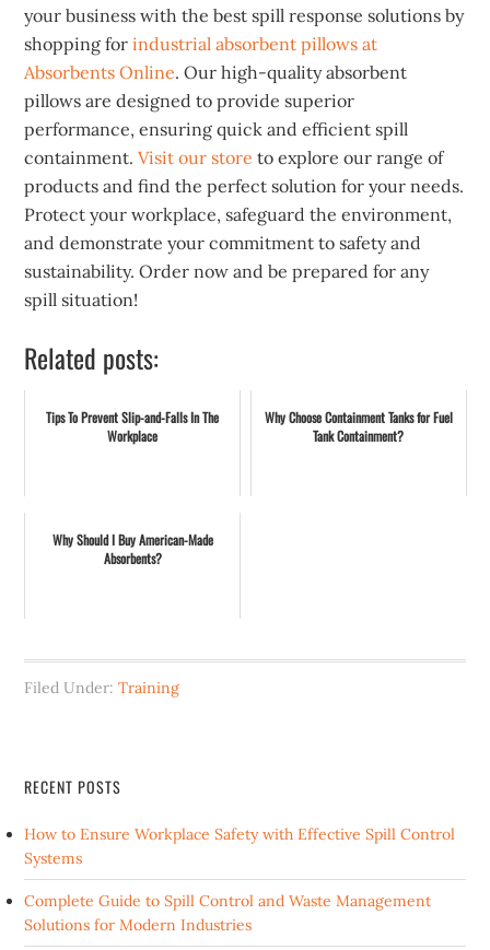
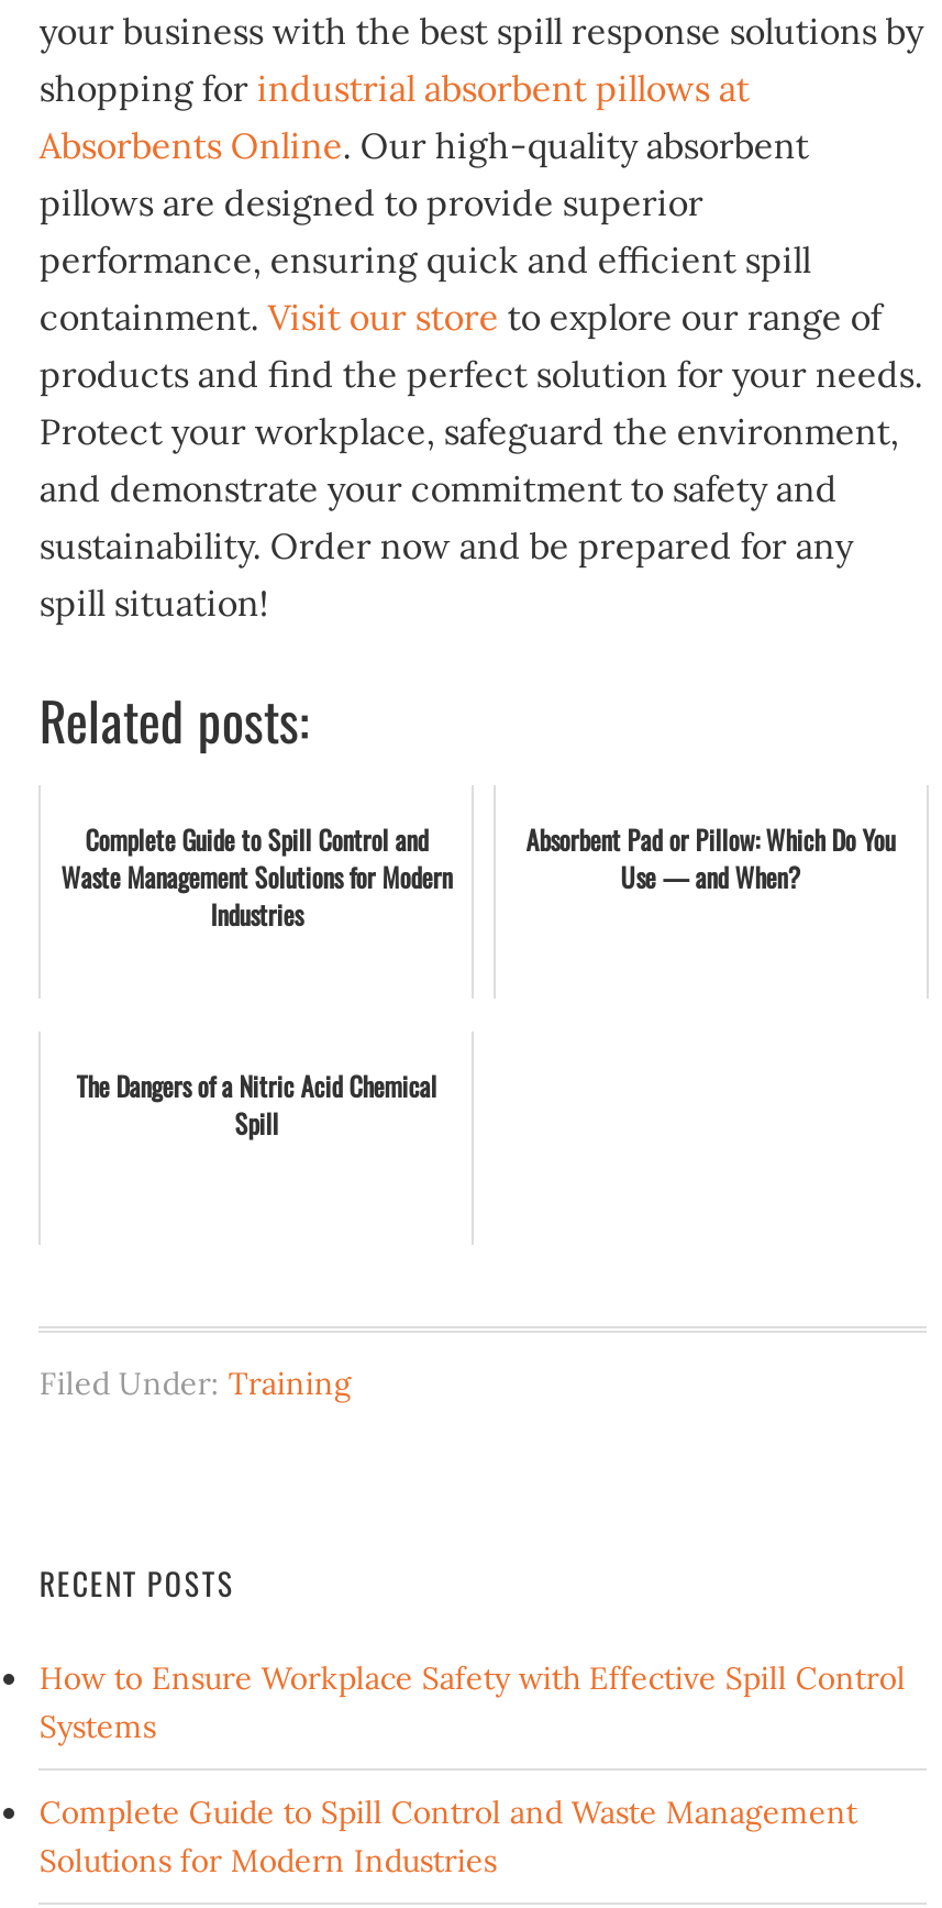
- Tips To Prevent Slip-and-Falls In The
- Workplace
+ Complete Guide to Spill Control and
+ Waste Management Solutions for Modern
+ Industries

- Why Choose Containment Tanks for Fuel
- Tank Containment?
+ Absorbent Pad or Pillow: Which Do You
+ Use — and When?

- Why Should I Buy American-Made
- Absorbents?
+ The Dangers of a Nitric Acid Chemical
+ Spill
